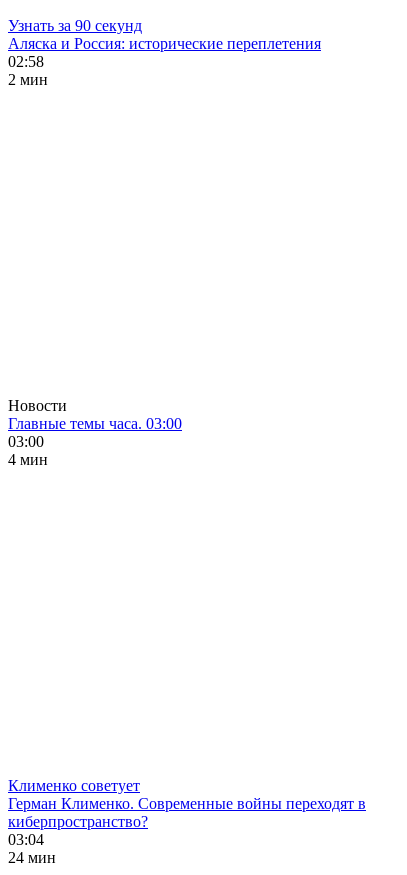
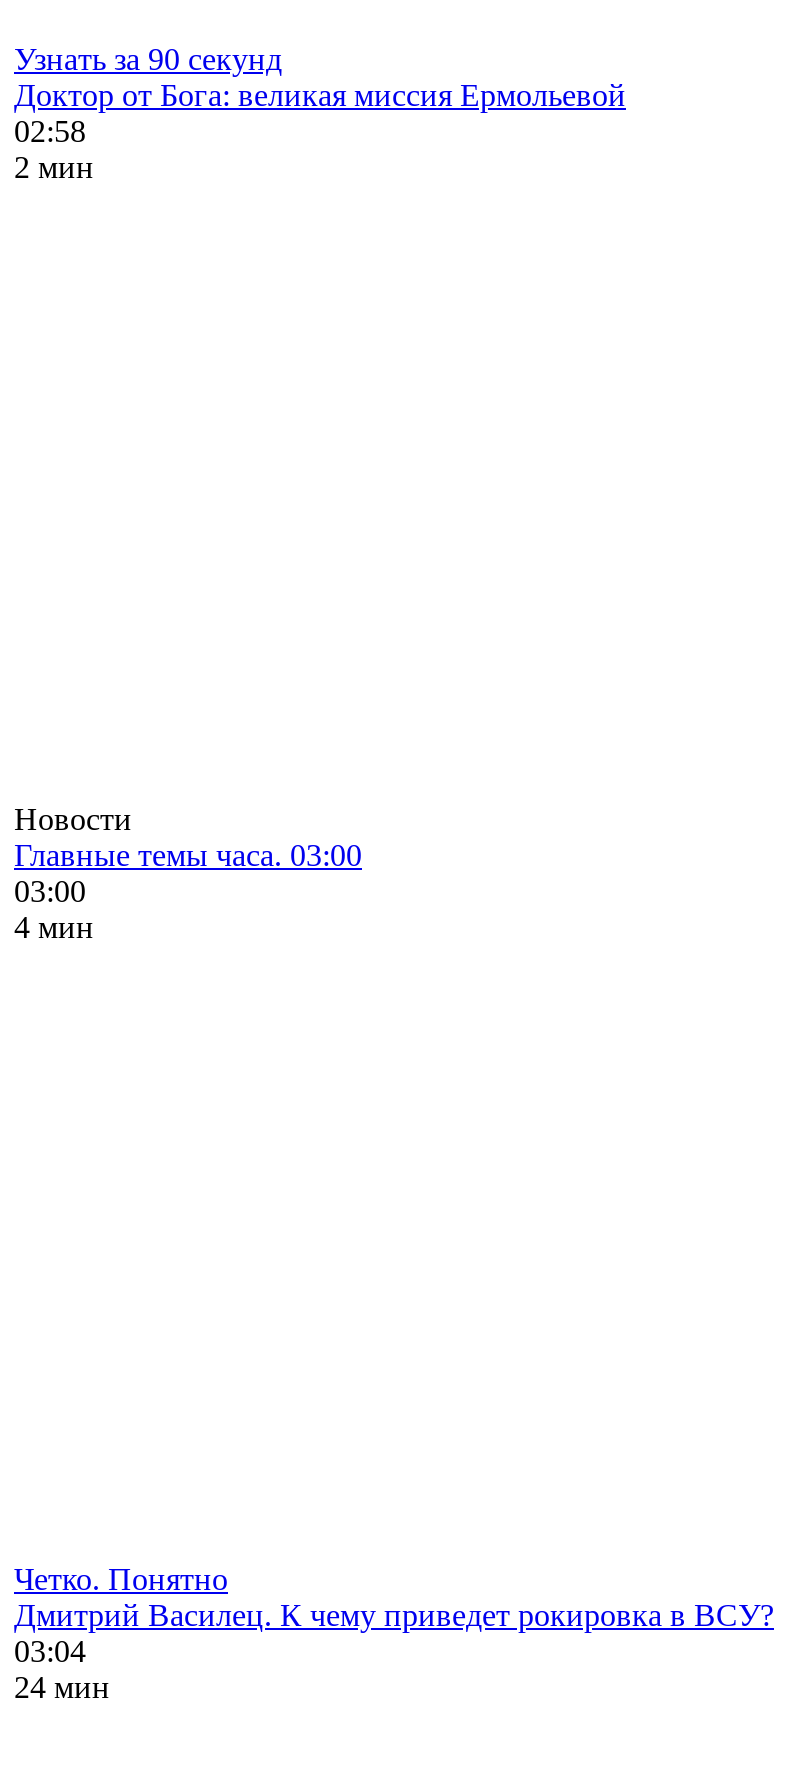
- Аляска и Россия: исторические переплетения
+ Доктор от Бога: великая миссия Ермольевой

- Клименко советует
- Герман Клименко. Современные войны переходят в
- киберпространство?
+ Четко. Понятно
+ Дмитрий Василец. К чему приведет рокировка в ВСУ?
